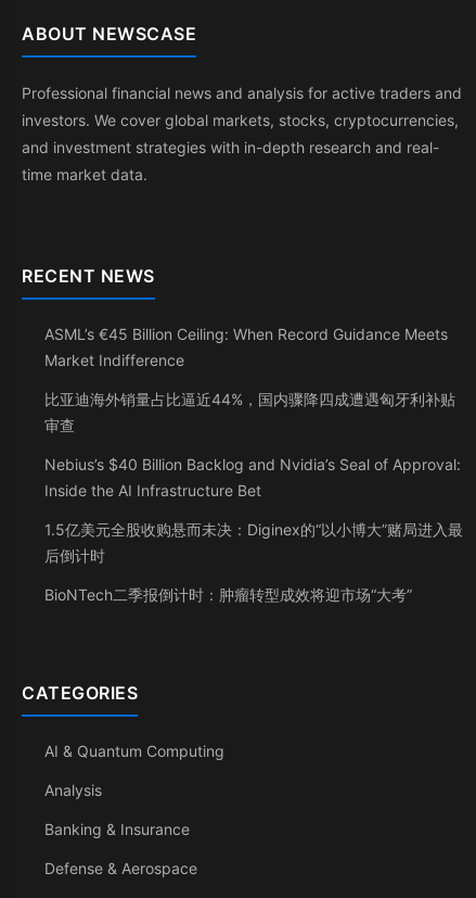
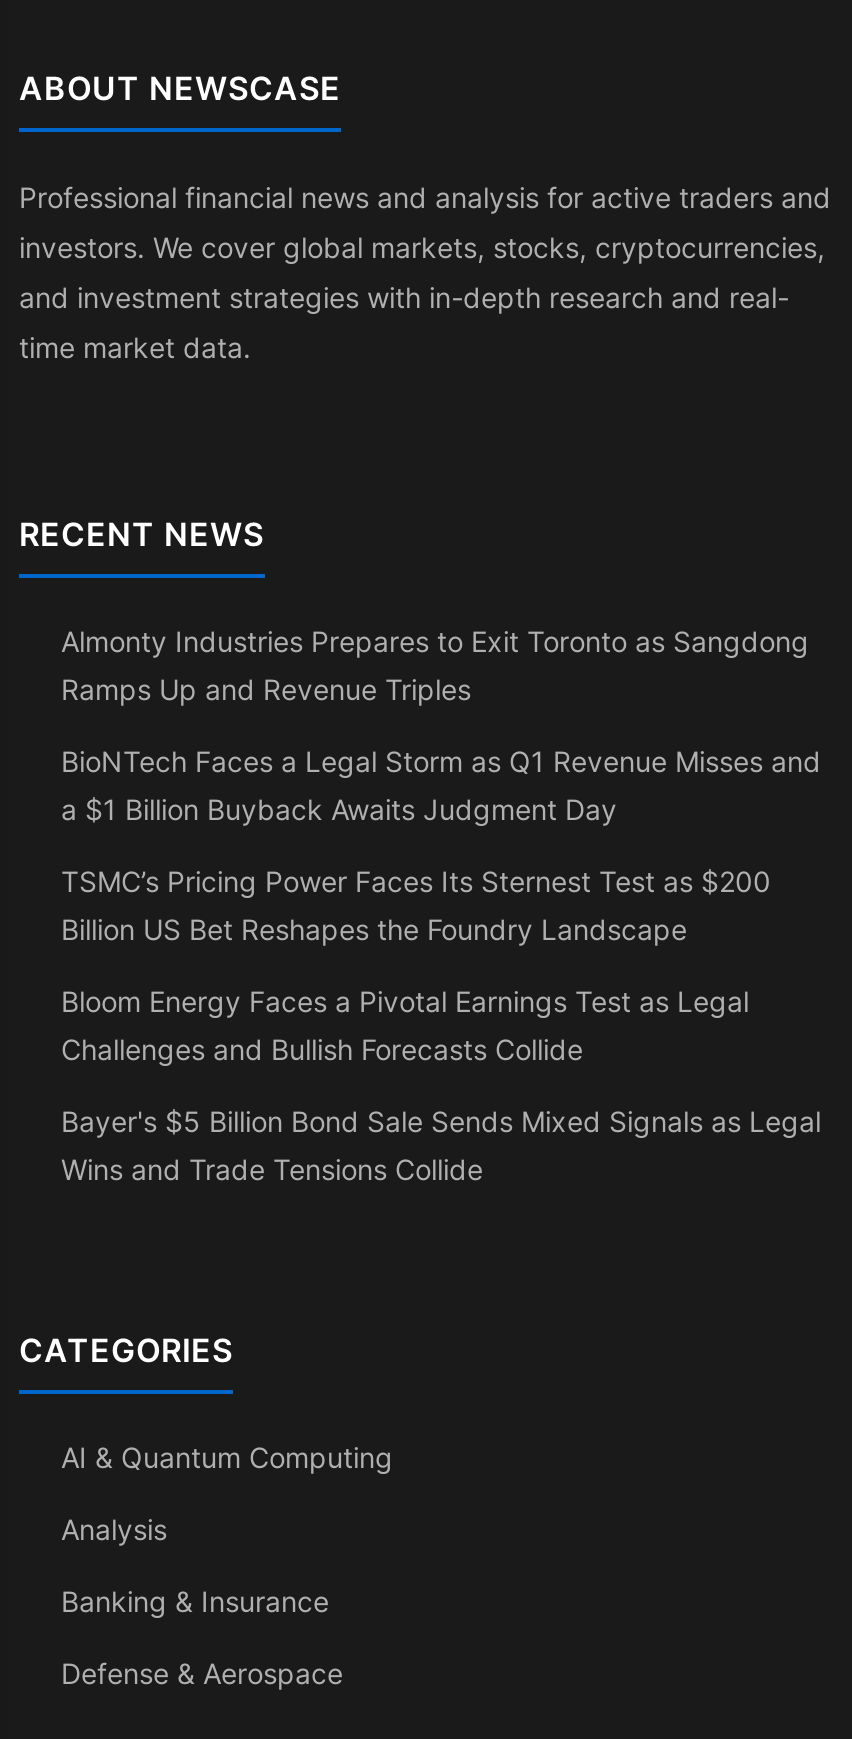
- ASML’s €45 Billion Ceiling: When Record Guidance Meets
- Market Indifference
+ Almonty Industries Prepares to Exit Toronto as Sangdong
+ Ramps Up and Revenue Triples

- 比亚迪海外销量占比逼近44%，国内骤降四成遭遇匈牙利补贴
- 审查
+ BioNTech Faces a Legal Storm as Q1 Revenue Misses and
+ a $1 Billion Buyback Awaits Judgment Day

- Nebius’s $40 Billion Backlog and Nvidia’s Seal of Approval:
- Inside the AI Infrastructure Bet
+ TSMC’s Pricing Power Faces Its Sternest Test as $200
+ Billion US Bet Reshapes the Foundry Landscape

- 1.5亿美元全股收购悬而未决：Diginex的“以小博大”赌局进入最
- 后倒计时
+ Bloom Energy Faces a Pivotal Earnings Test as Legal
+ Challenges and Bullish Forecasts Collide

- BioNTech二季报倒计时：肿瘤转型成效将迎市场“大考”
+ Bayer's $5 Billion Bond Sale Sends Mixed Signals as Legal
+ Wins and Trade Tensions Collide
